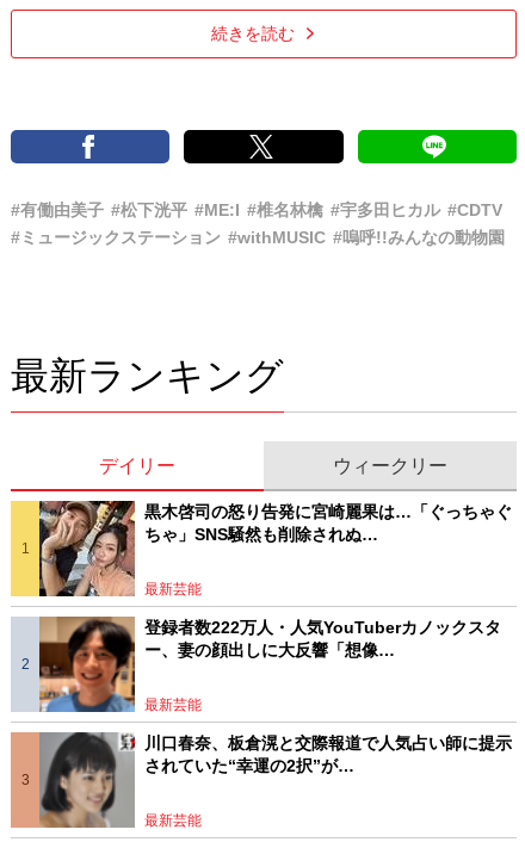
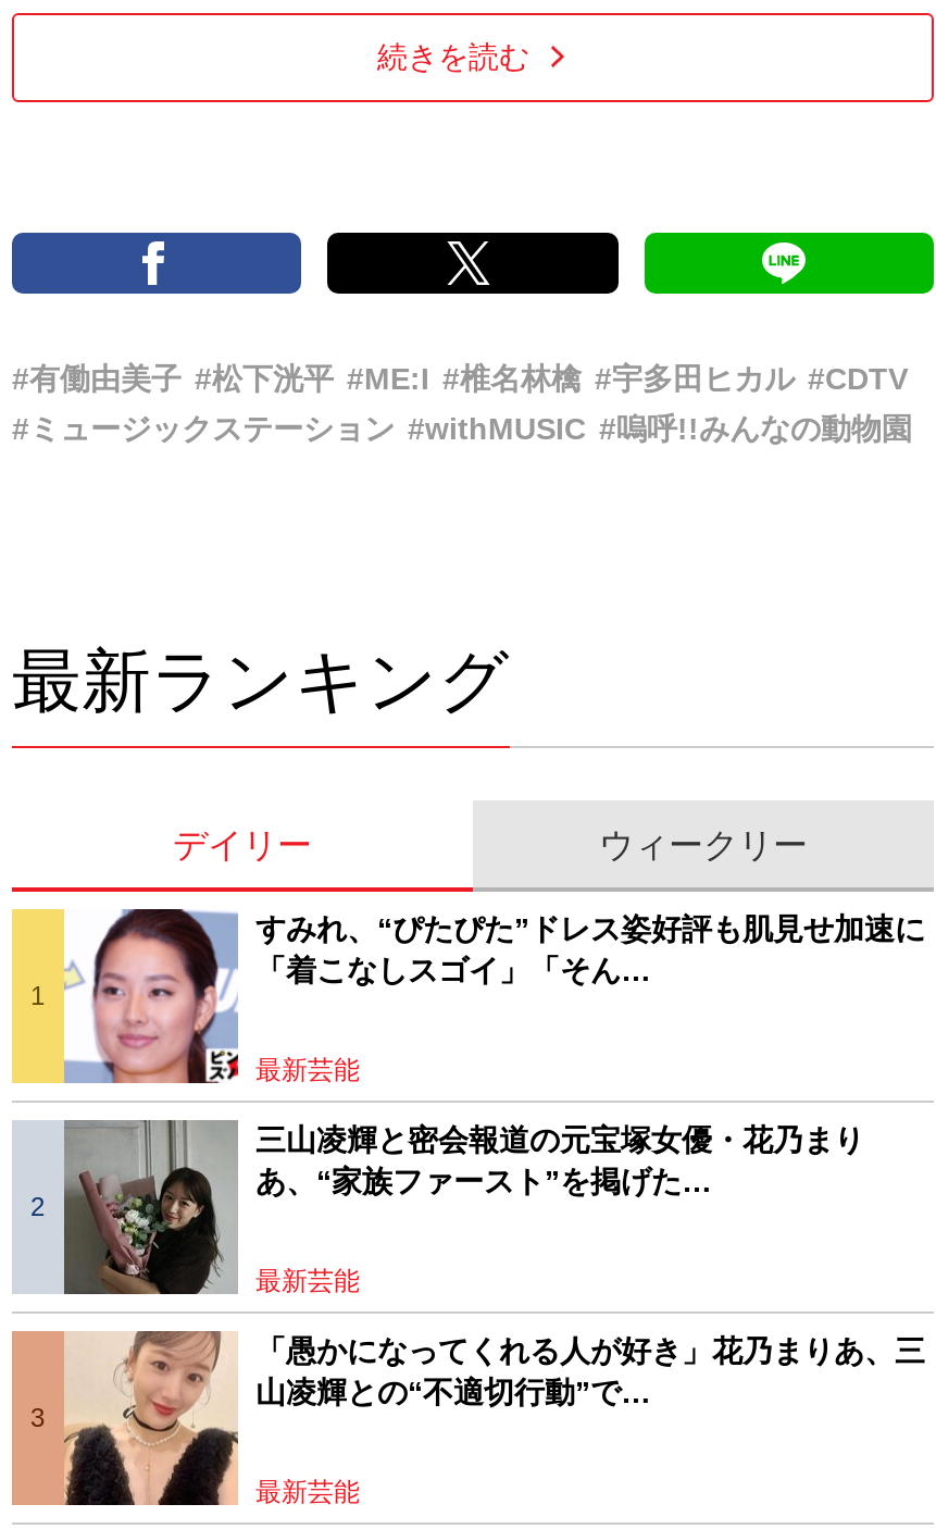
- [image]
- 黒木啓司の怒り告発に宮崎麗果は…「ぐっちゃぐ
- ちゃ」SNS騒然も削除されぬ…
+ [image]
+ すみれ、“ぴたぴた”ドレス姿好評も肌見せ加速に
+ 「着こなしスゴイ」「そん…

- [image]
- 登録者数222万人・人気YouTuberカノックスタ
- ー、妻の顔出しに大反響「想像…
+ [image]
+ 三山凌輝と密会報道の元宝塚女優・花乃まり
+ あ、“家族ファースト”を掲げた…

- [image]
- 川口春奈、板倉滉と交際報道で人気占い師に提示
- されていた“幸運の2択”が…
+ [image]
+ 「愚かになってくれる人が好き」花乃まりあ、三
+ 山凌輝との“不適切行動”で…
